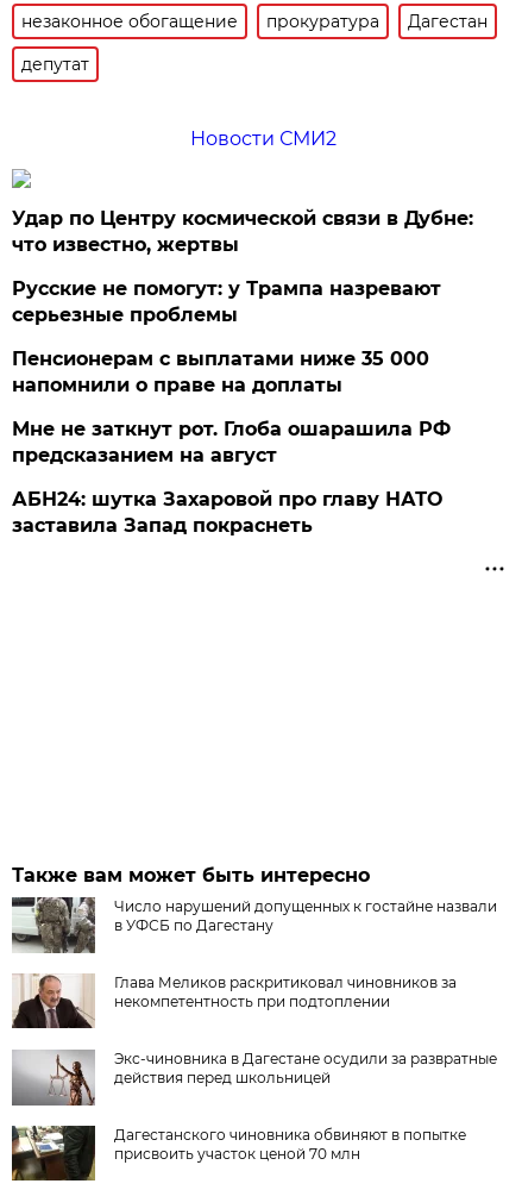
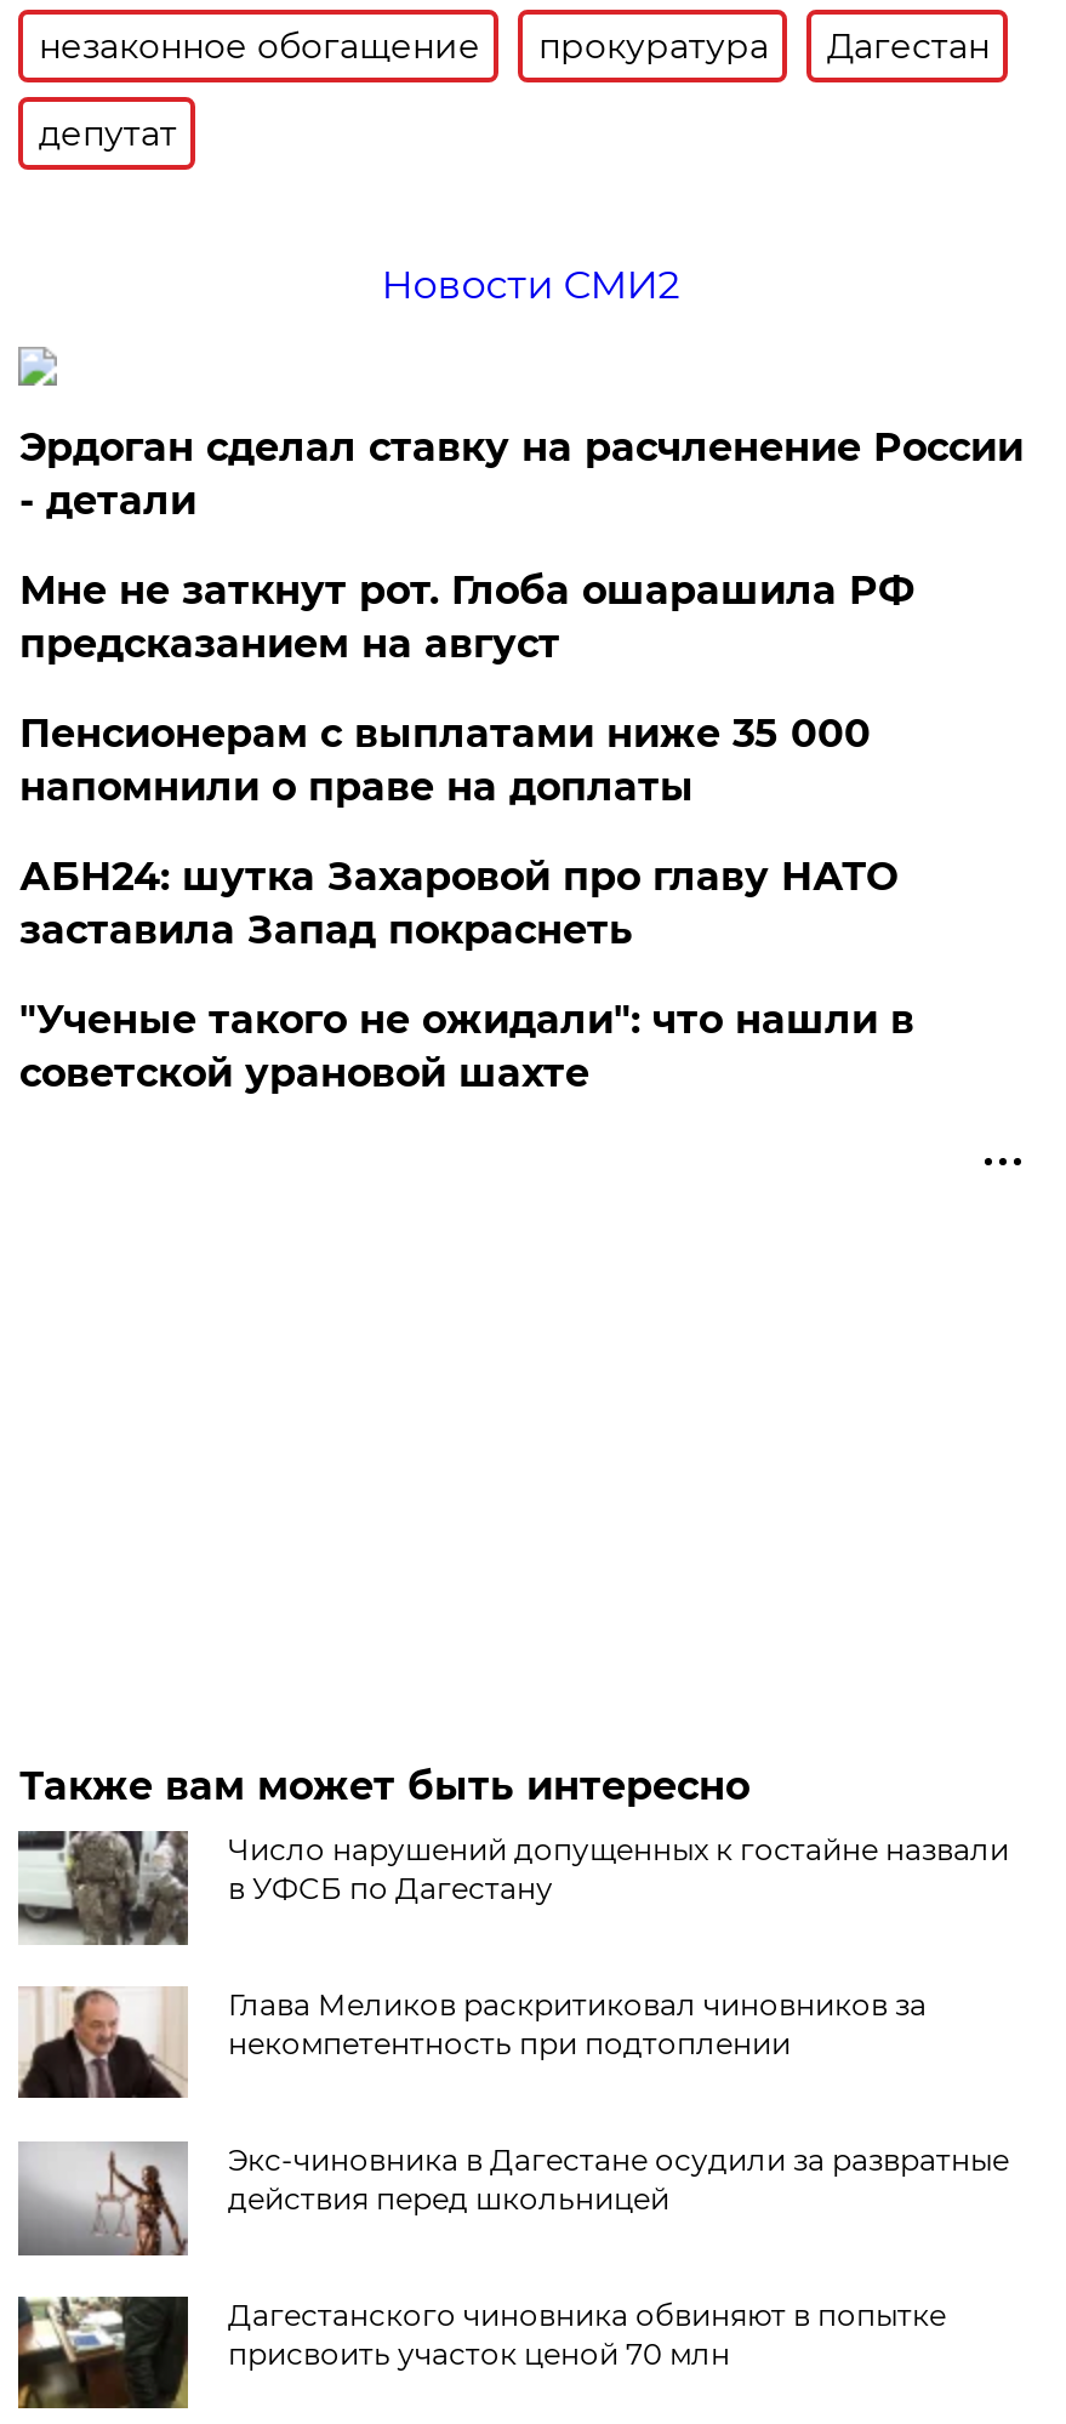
- Удар по Центру космической связи в Дубне:
- что известно, жертвы
+ Эрдоган сделал ставку на расчленение России
+ - детали

- Русские не помогут: у Трампа назревают
- серьезные проблемы

moved up: Мне не заткнут рот. Глоба ошарашила РФ | предсказанием на август

moved up: АБН24: шутка Захаровой про главу НАТО | заставила Запад покраснеть

+ "Ученые такого не ожидали": что нашли в
+ советской урановой шахте
